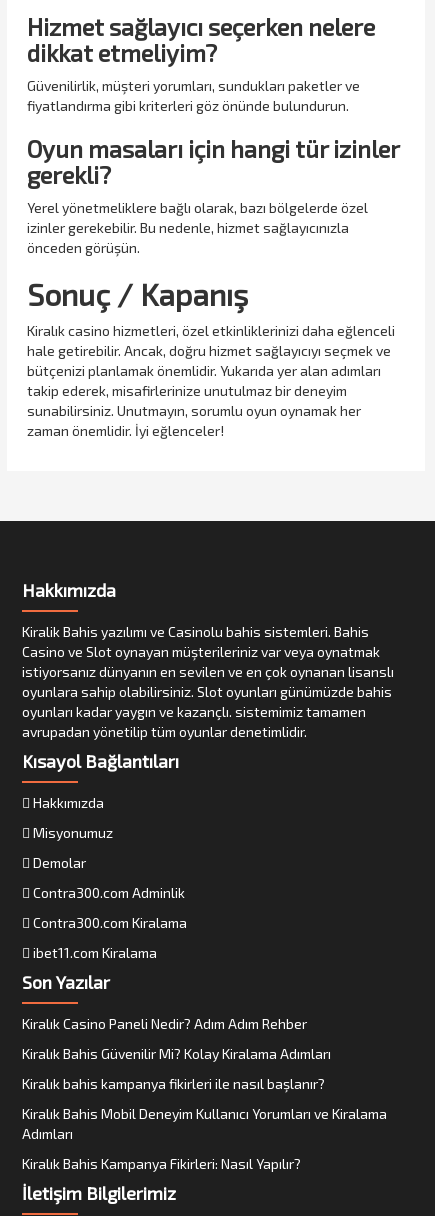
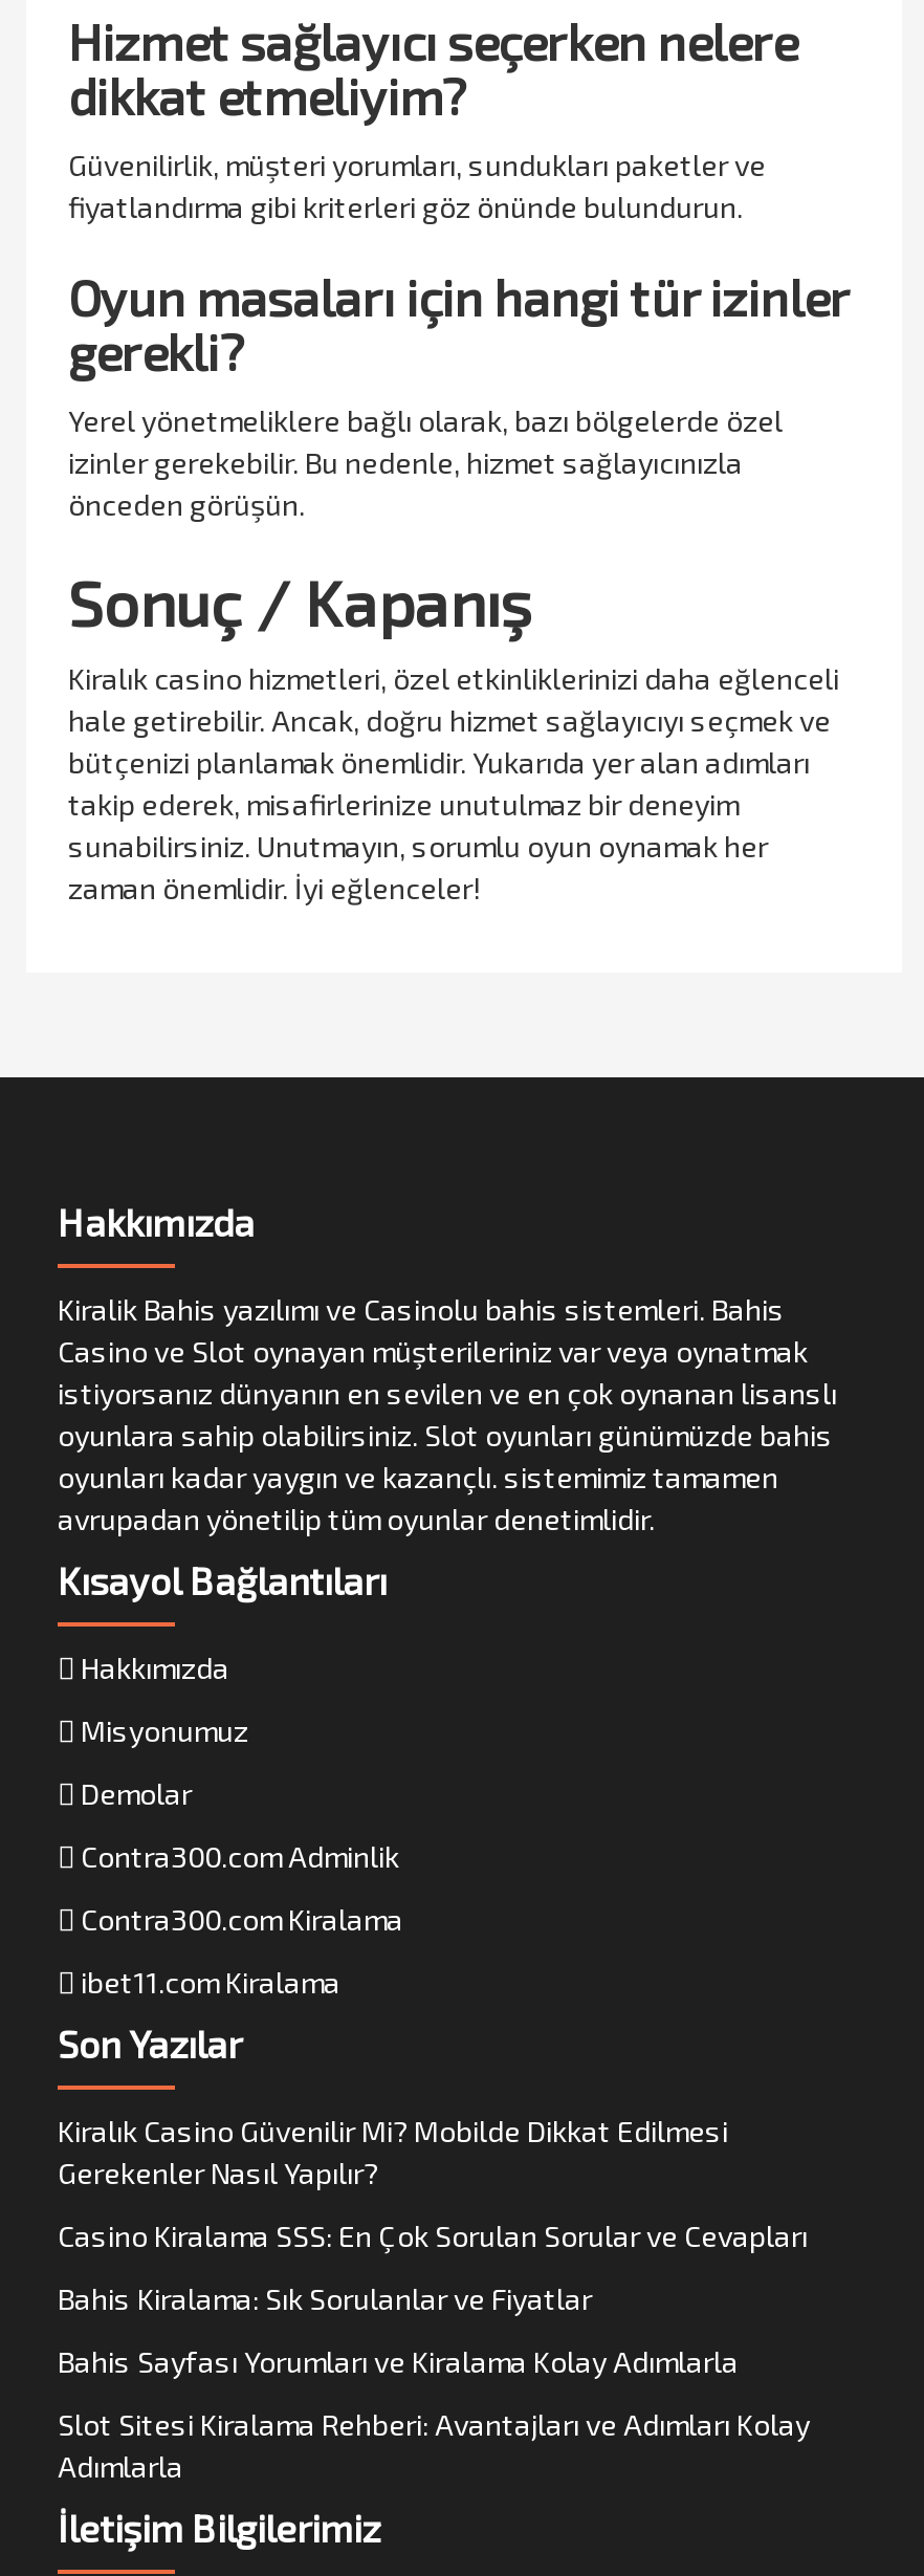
- Kiralık Casino Paneli Nedir? Adım Adım Rehber
+ Kiralık Casino Güvenilir Mi? Mobilde Dikkat Edilmesi
+ Gerekenler Nasıl Yapılır?

- Kiralık Bahis Güvenilir Mi? Kolay Kiralama Adımları
+ Casino Kiralama SSS: En Çok Sorulan Sorular ve Cevapları

- Kiralık bahis kampanya fikirleri ile nasıl başlanır?
+ Bahis Kiralama: Sık Sorulanlar ve Fiyatlar

- Kiralık Bahis Mobil Deneyim Kullanıcı Yorumları ve Kiralama
- Adımları
+ Bahis Sayfası Yorumları ve Kiralama Kolay Adımlarla

- Kiralık Bahis Kampanya Fikirleri: Nasıl Yapılır?
+ Slot Sitesi Kiralama Rehberi: Avantajları ve Adımları Kolay
+ Adımlarla
